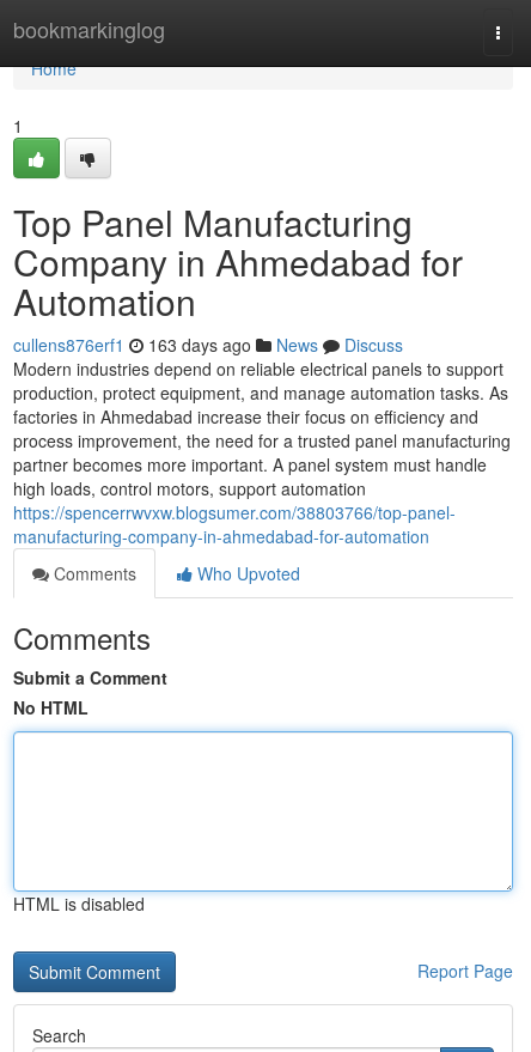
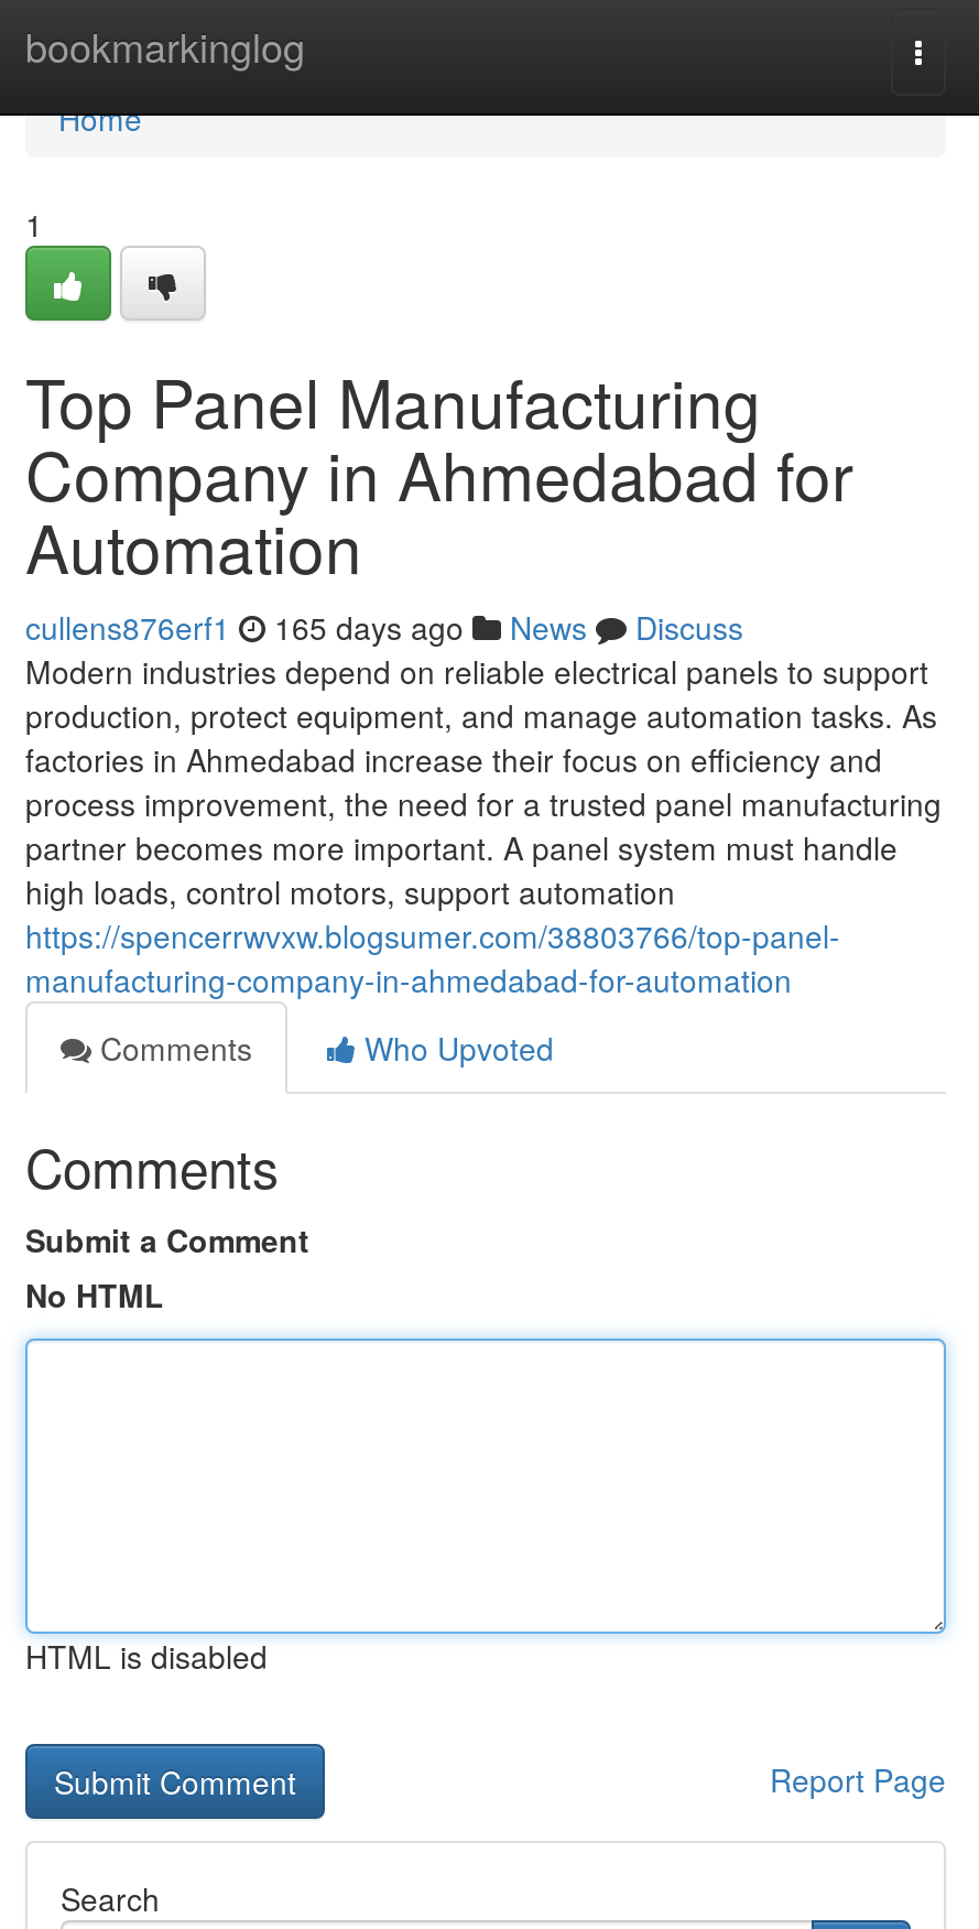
- cullens876erf1 163 days ago News Discuss
+ cullens876erf1 165 days ago News Discuss
